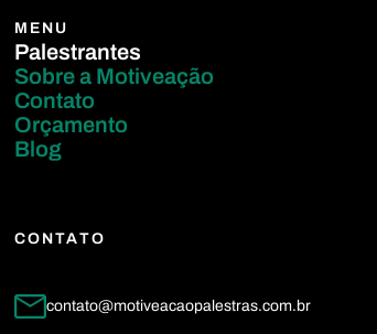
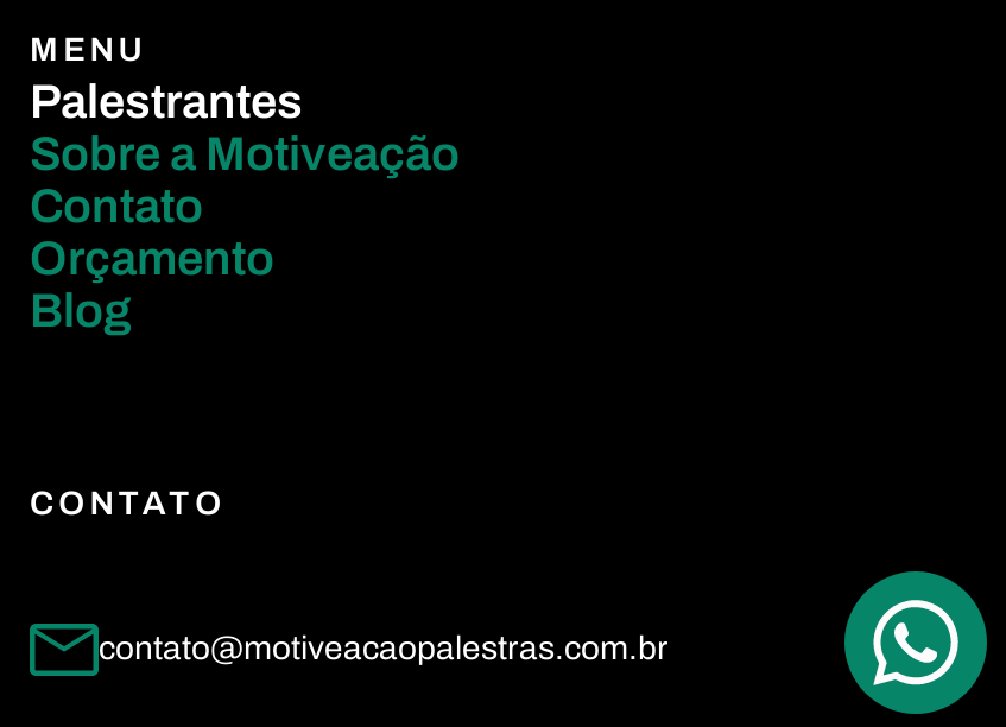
+ [image]
